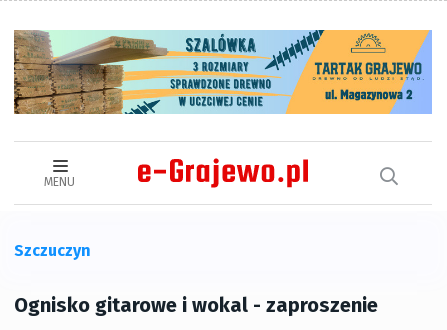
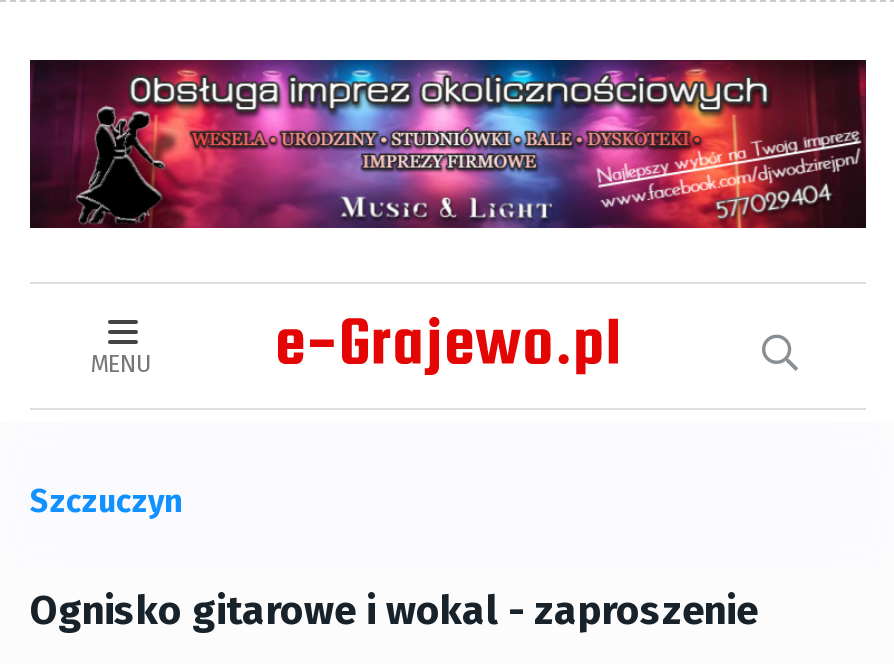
- [image]
+ [image]
